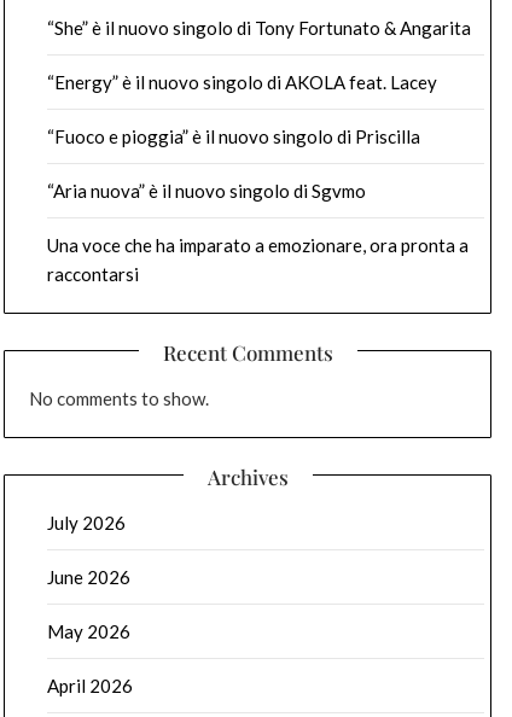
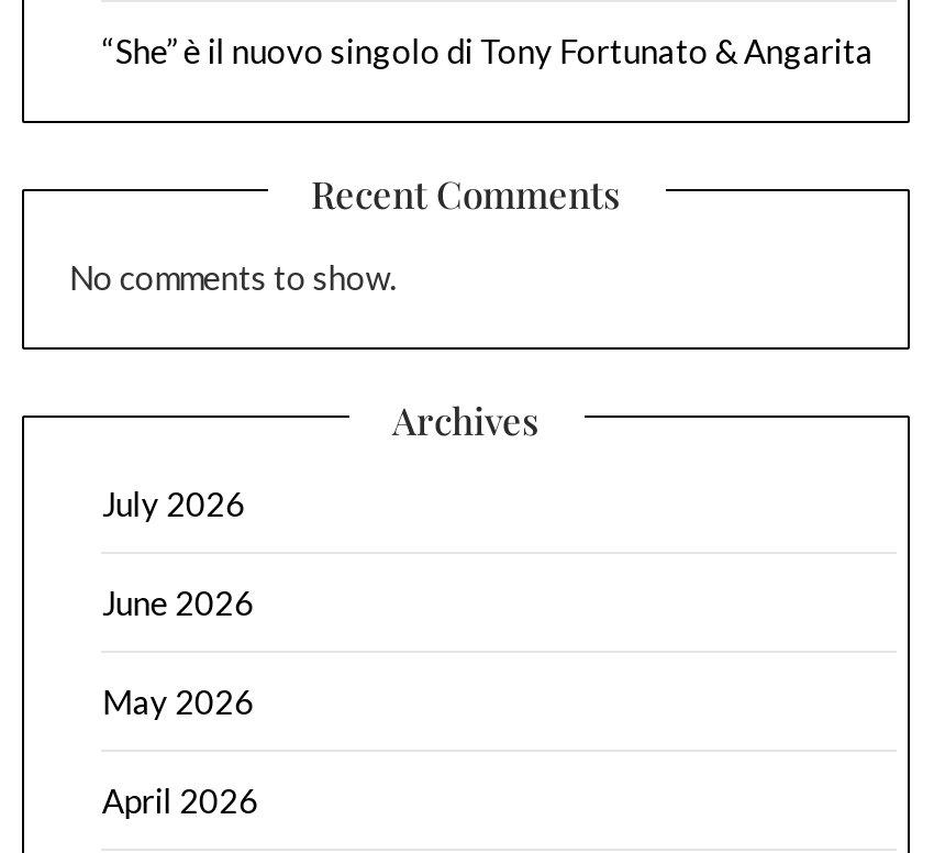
- “Energy” è il nuovo singolo di AKOLA feat. Lacey
- “Fuoco e pioggia” è il nuovo singolo di Priscilla
- “Aria nuova” è il nuovo singolo di Sgvmo
- Una voce che ha imparato a emozionare, ora pronta a
- raccontarsi
